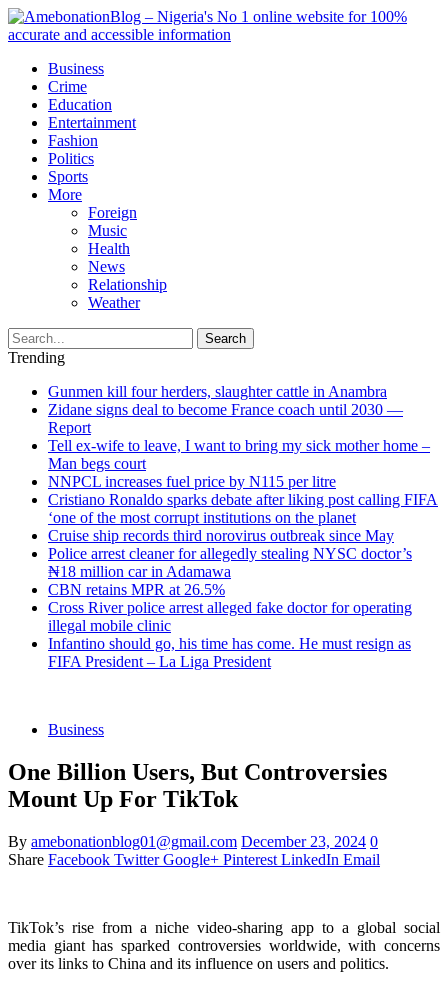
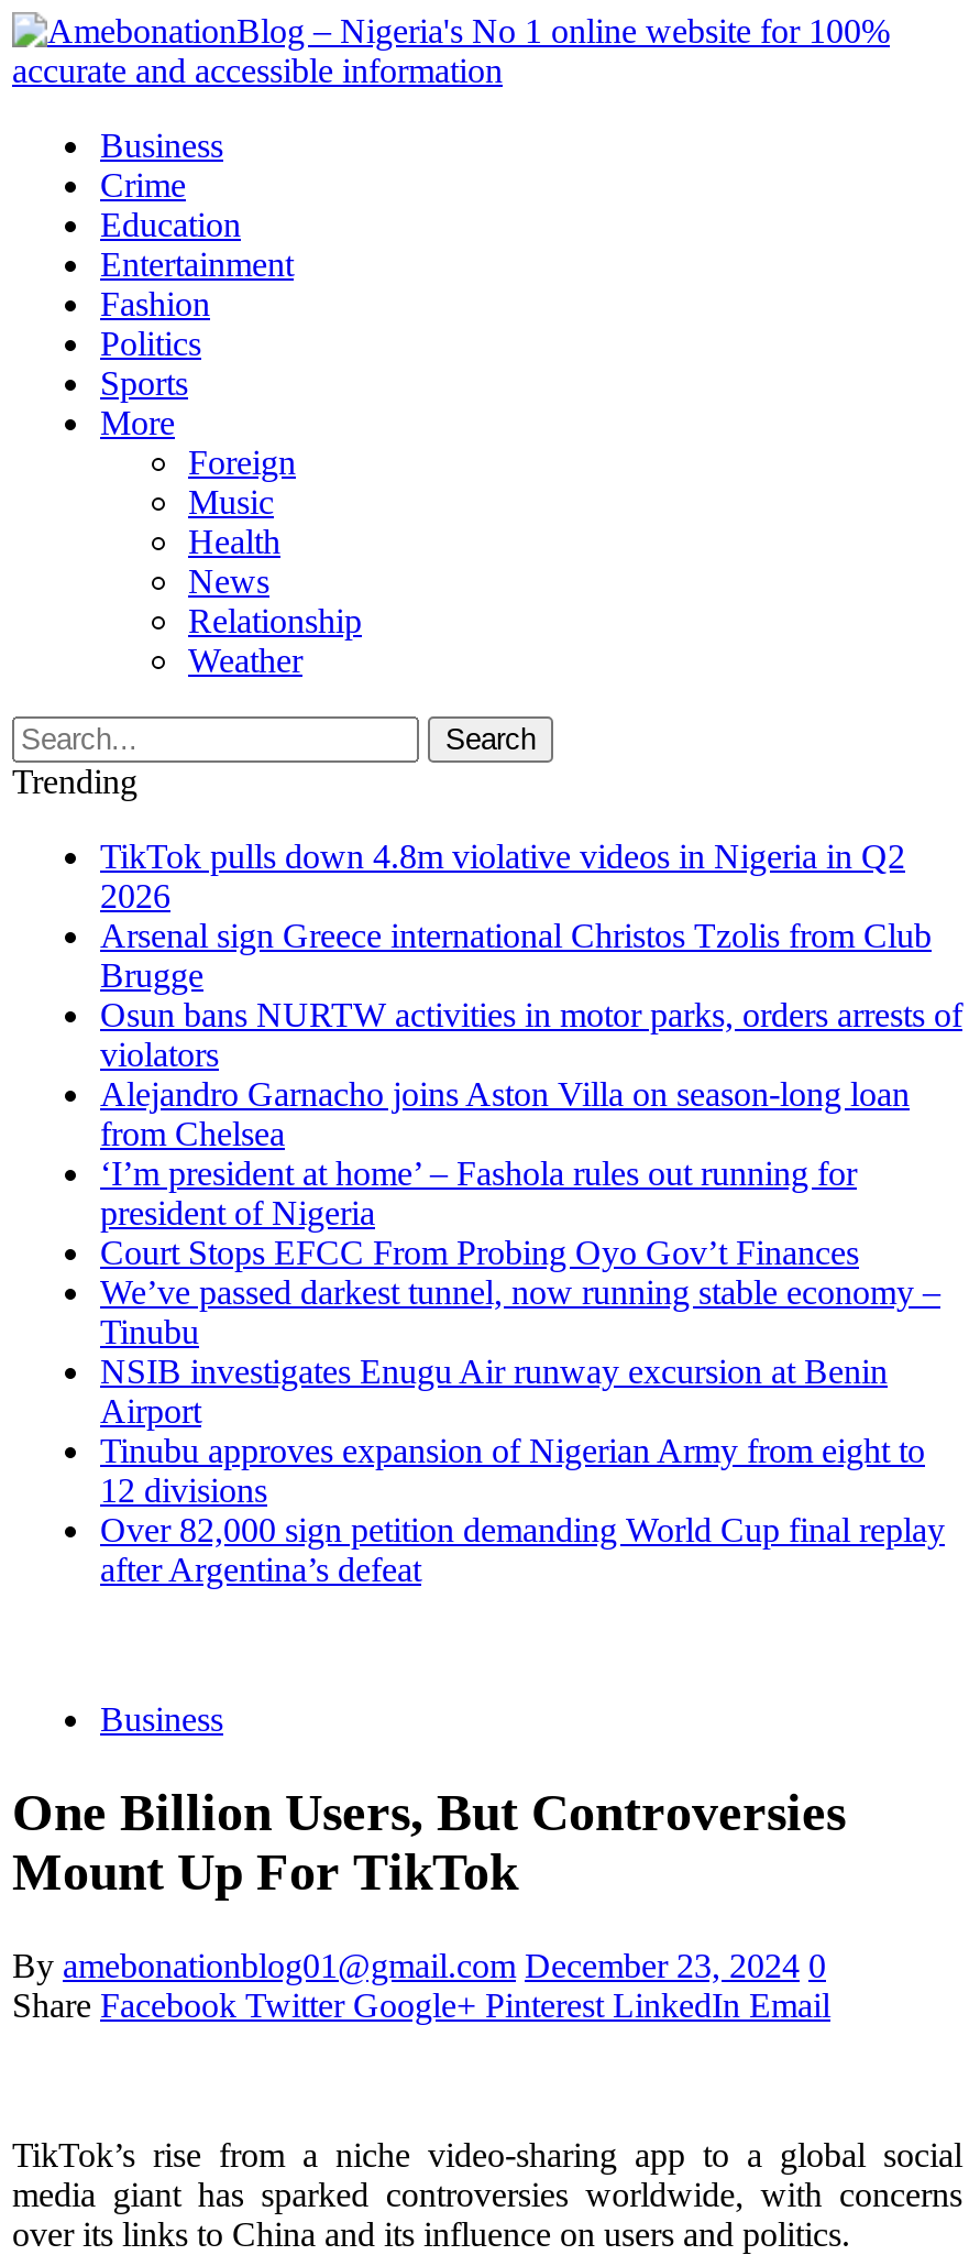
- Gunmen kill four herders, slaughter cattle in Anambra
- Zidane signs deal to become France coach until 2030 —
- Report
- Tell ex-wife to leave, I want to bring my sick mother home –
- Man begs court
- NNPCL increases fuel price by N115 per litre
- Cristiano Ronaldo sparks debate after liking post calling FIFA
- ‘one of the most corrupt institutions on the planet
- Cruise ship records third norovirus outbreak since May
- Police arrest cleaner for allegedly stealing NYSC doctor’s
- ₦18 million car in Adamawa
- CBN retains MPR at 26.5%
- Cross River police arrest alleged fake doctor for operating
- illegal mobile clinic
- Infantino should go, his time has come. He must resign as
- FIFA President – La Liga President
+ TikTok pulls down 4.8m violative videos in Nigeria in Q2
+ 2026
+ Arsenal sign Greece international Christos Tzolis from Club
+ Brugge
+ Osun bans NURTW activities in motor parks, orders arrests of
+ violators
+ Alejandro Garnacho joins Aston Villa on season-long loan
+ from Chelsea
+ ‘I’m president at home’ – Fashola rules out running for
+ president of Nigeria
+ Court Stops EFCC From Probing Oyo Gov’t Finances
+ We’ve passed darkest tunnel, now running stable economy –
+ Tinubu
+ NSIB investigates Enugu Air runway excursion at Benin
+ Airport
+ Tinubu approves expansion of Nigerian Army from eight to
+ 12 divisions
+ Over 82,000 sign petition demanding World Cup final replay
+ after Argentina’s defeat
